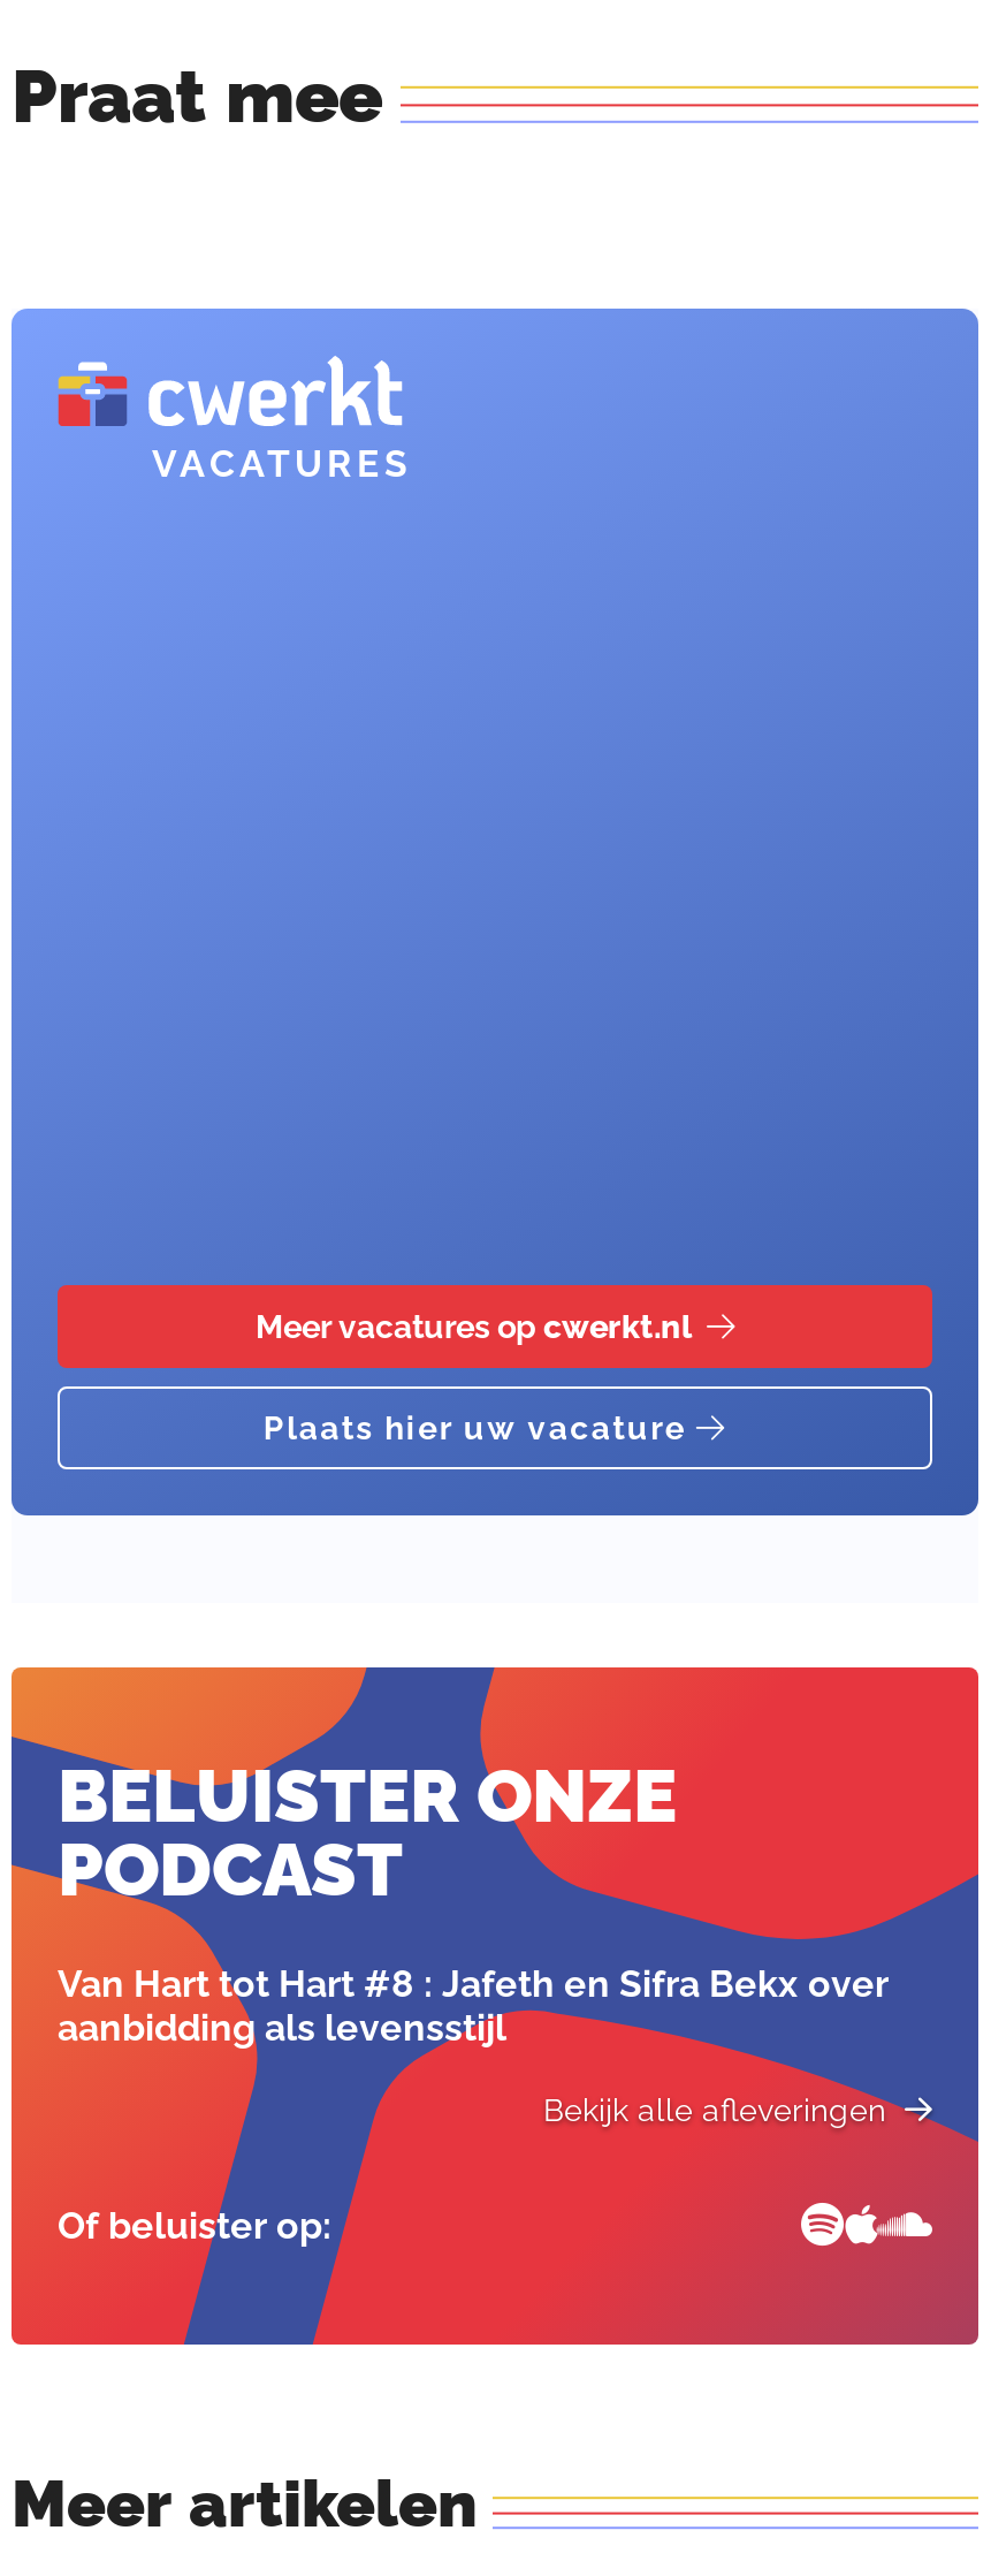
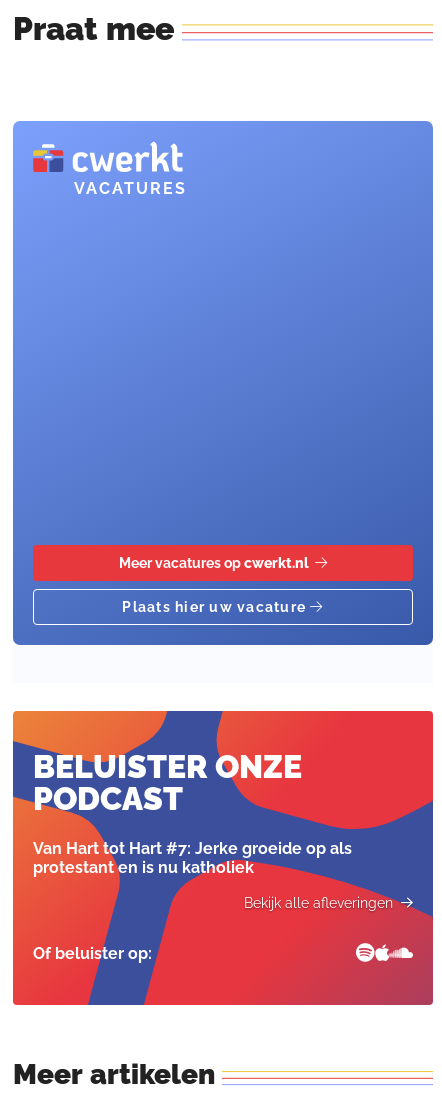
- Van Hart tot Hart #8 : Jafeth en Sifra Bekx over
- aanbidding als levensstijl
+ Van Hart tot Hart #7: Jerke groeide op als
+ protestant en is nu katholiek
